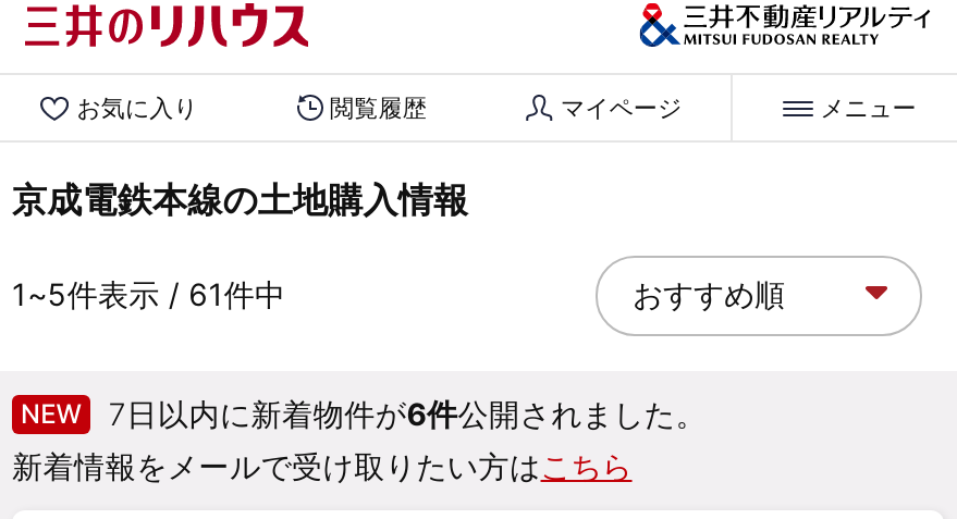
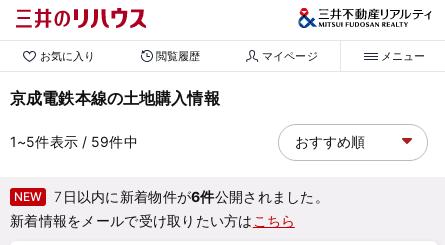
- 1~5件表示/ 61件中
+ 1~5件表示/ 59件中
